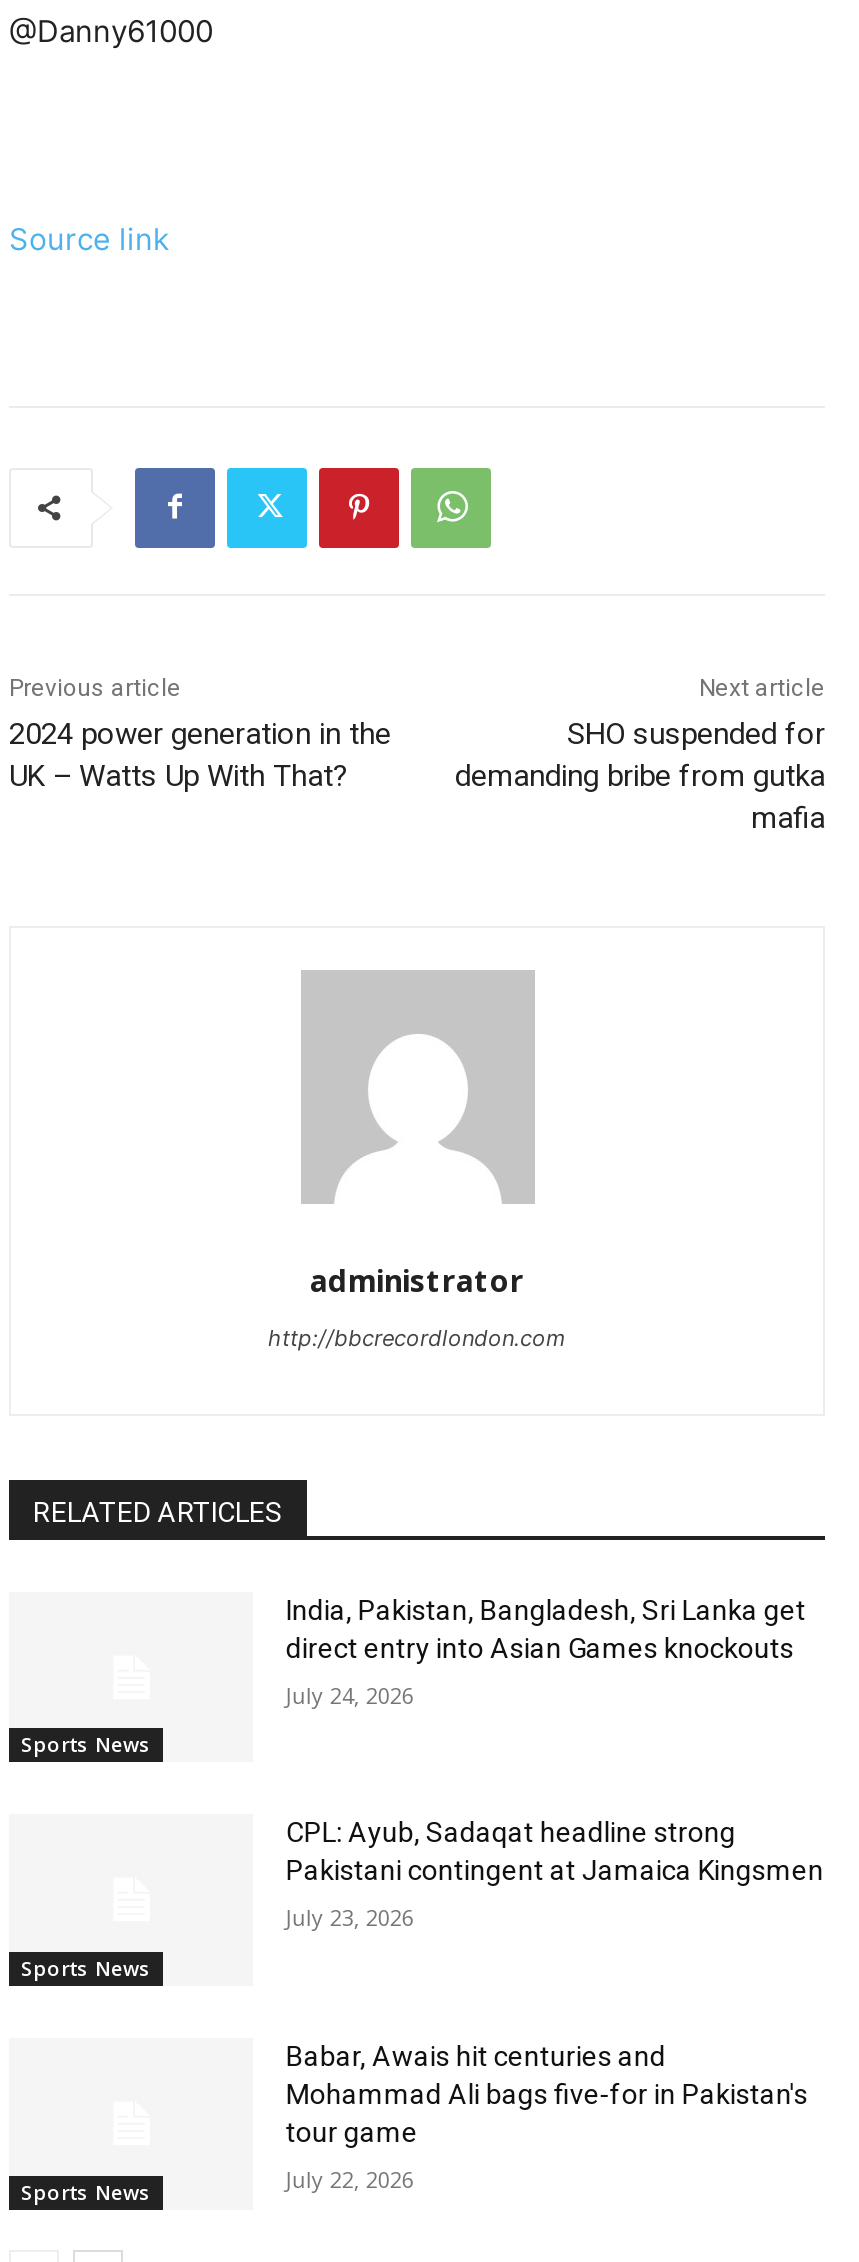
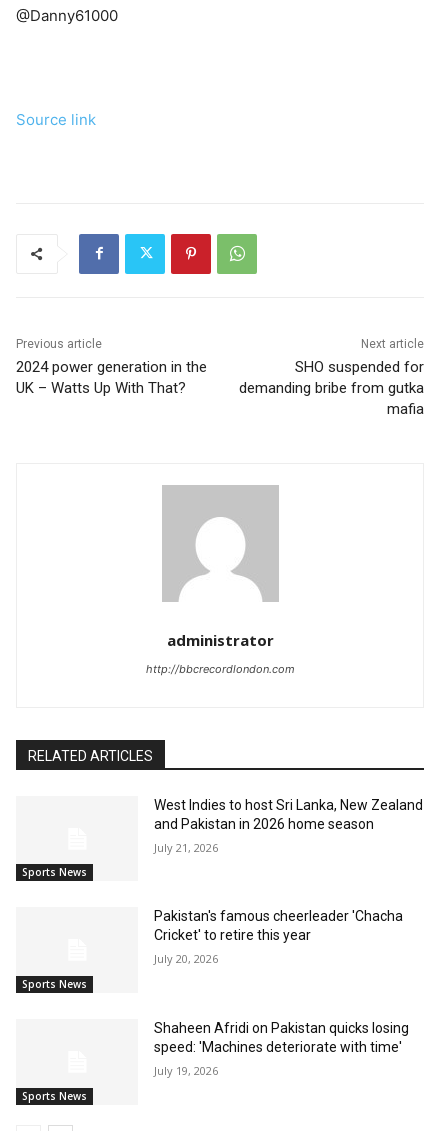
- India, Pakistan, Bangladesh, Sri Lanka get
- direct entry into Asian Games knockouts
+ West Indies to host Sri Lanka, New Zealand
+ and Pakistan in 2026 home season

- July 24, 2026
+ July 21, 2026

- CPL: Ayub, Sadaqat headline strong
- Pakistani contingent at Jamaica Kingsmen
+ Pakistan's famous cheerleader 'Chacha
+ Cricket' to retire this year

- July 23, 2026
+ July 20, 2026

- Babar, Awais hit centuries and
- Mohammad Ali bags five-for in Pakistan's
- tour game
+ Shaheen Afridi on Pakistan quicks losing
+ speed: 'Machines deteriorate with time'

- July 22, 2026
+ July 19, 2026
